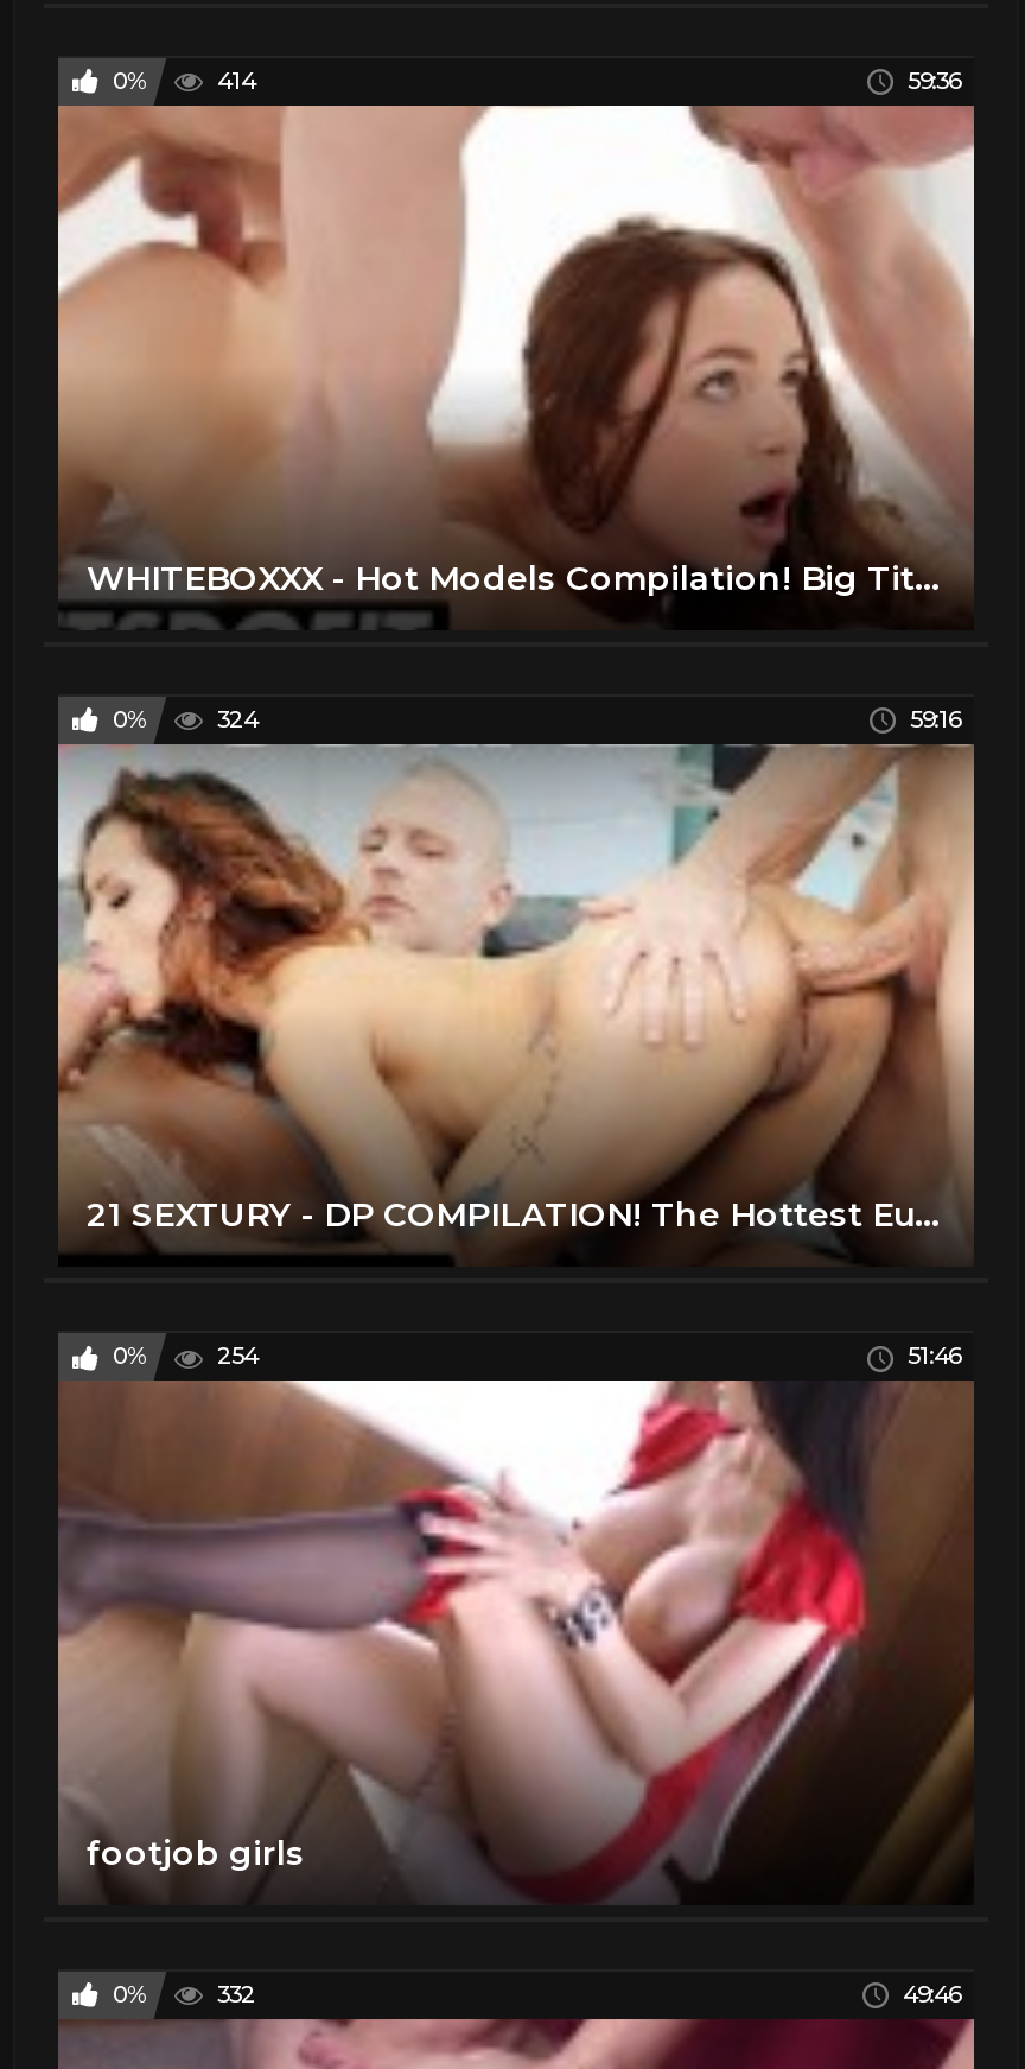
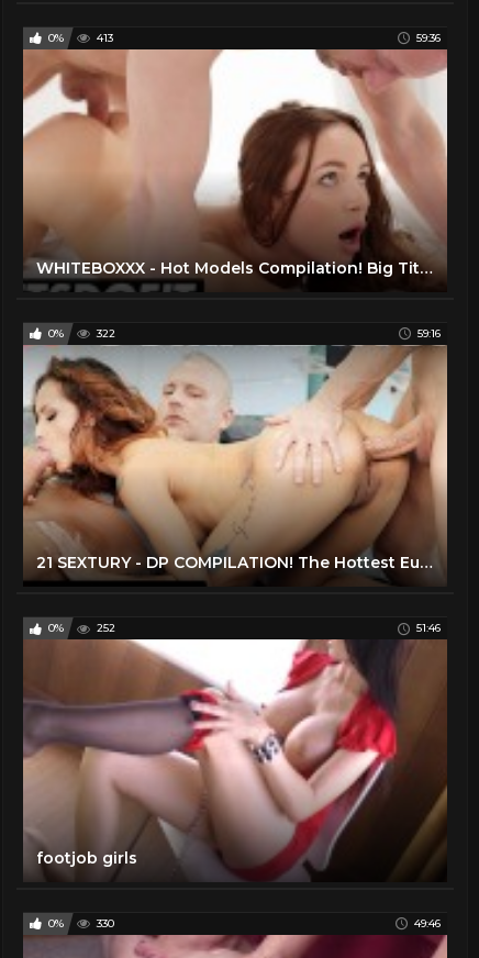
- 414
+ 413

- 324
+ 322

- 254
+ 252

- 332
+ 330
